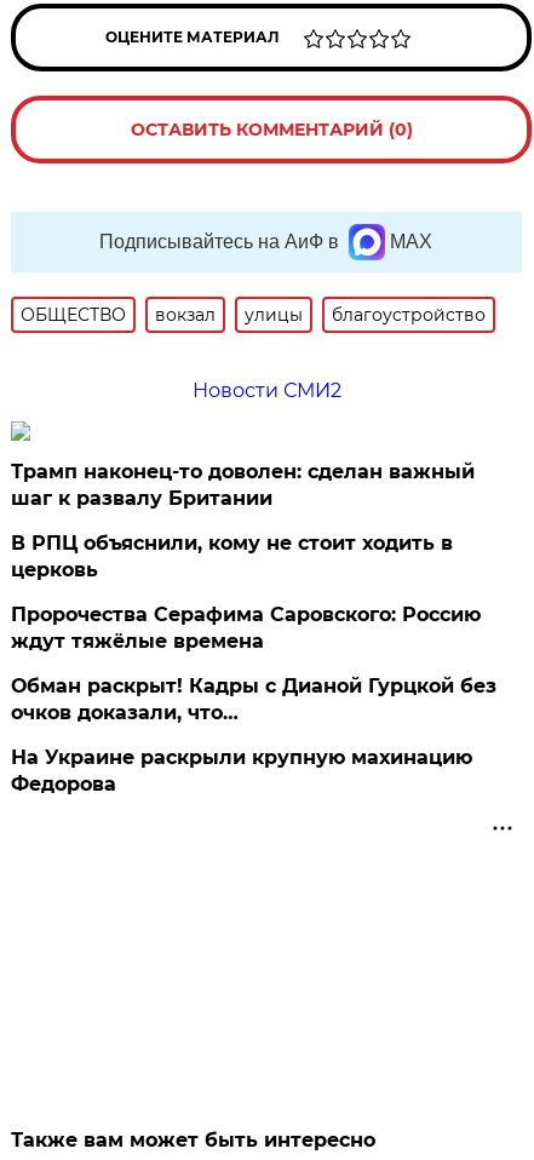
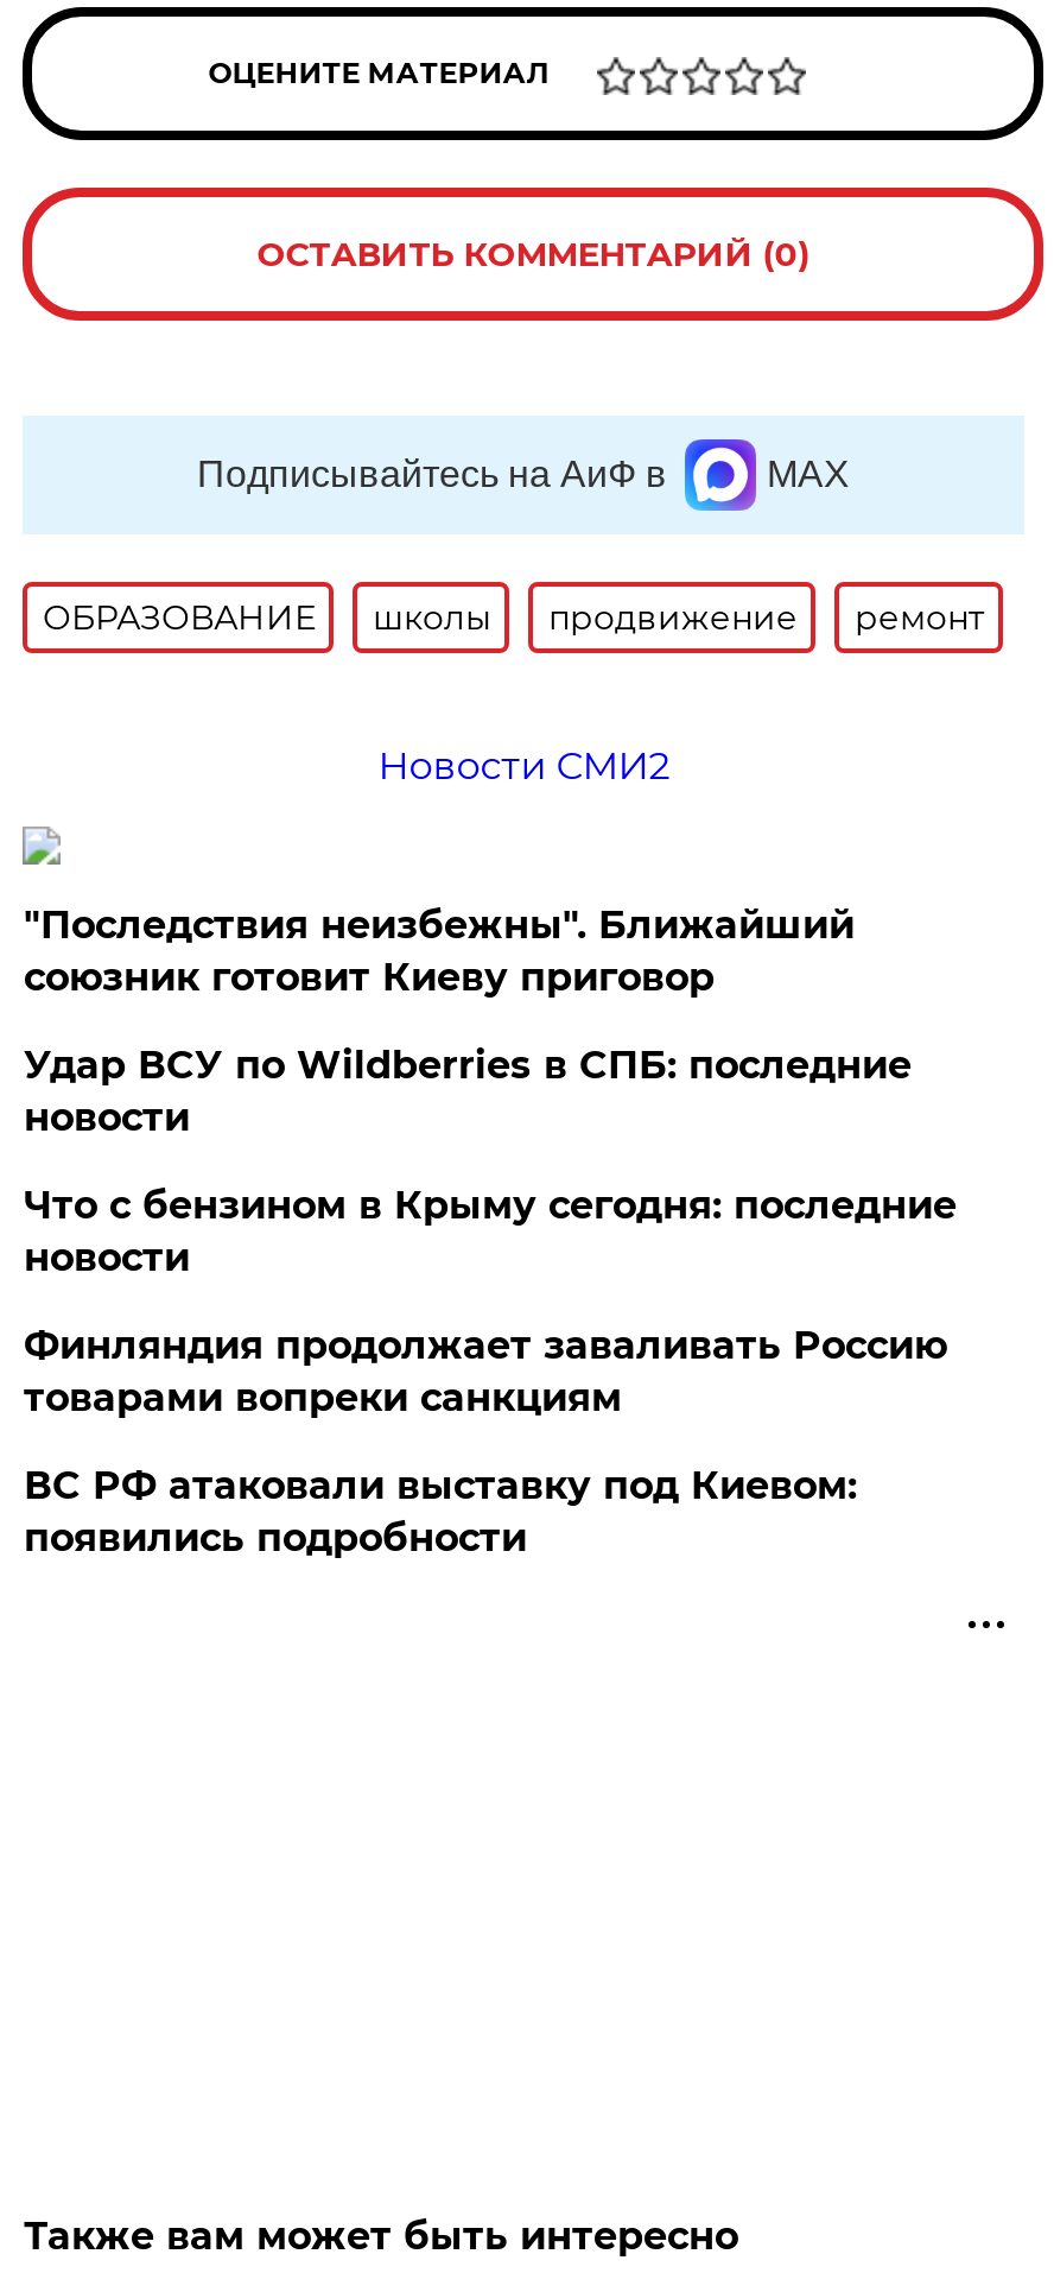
- ОБЩЕСТВО
- вокзал
- улицы
- благоустройство
+ ОБРАЗОВАНИЕ
+ школы
+ продвижение
+ ремонт

- Трамп наконец-то доволен: сделан важный
- шаг к развалу Британии
+ "Последствия неизбежны". Ближайший
+ союзник готовит Киеву приговор

- В РПЦ объяснили, кому не стоит ходить в
- церковь
+ Удар ВСУ по Wildberries в СПБ: последние
+ новости

- Пророчества Серафима Саровского: Россию
- ждут тяжёлые времена
+ Что с бензином в Крыму сегодня: последние
+ новости

- Обман раскрыт! Кадры с Дианой Гурцкой без
- очков доказали, что…
+ Финляндия продолжает заваливать Россию
+ товарами вопреки санкциям

- На Украине раскрыли крупную махинацию
- Федорова
+ ВС РФ атаковали выставку под Киевом:
+ появились подробности
